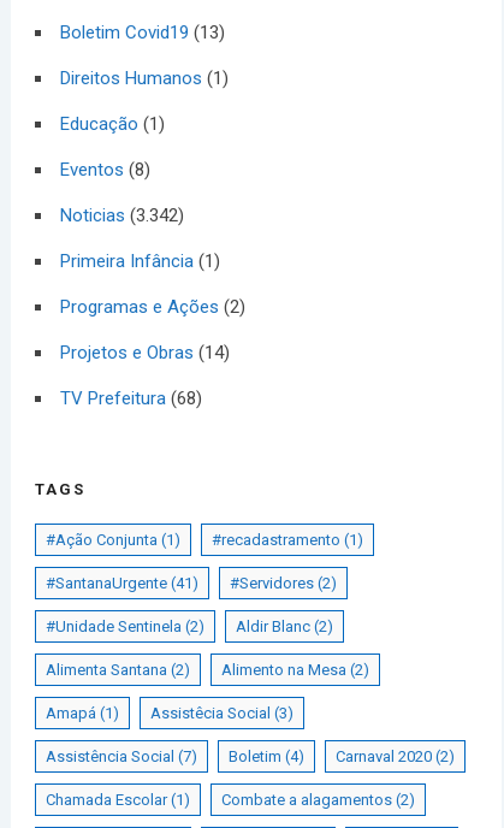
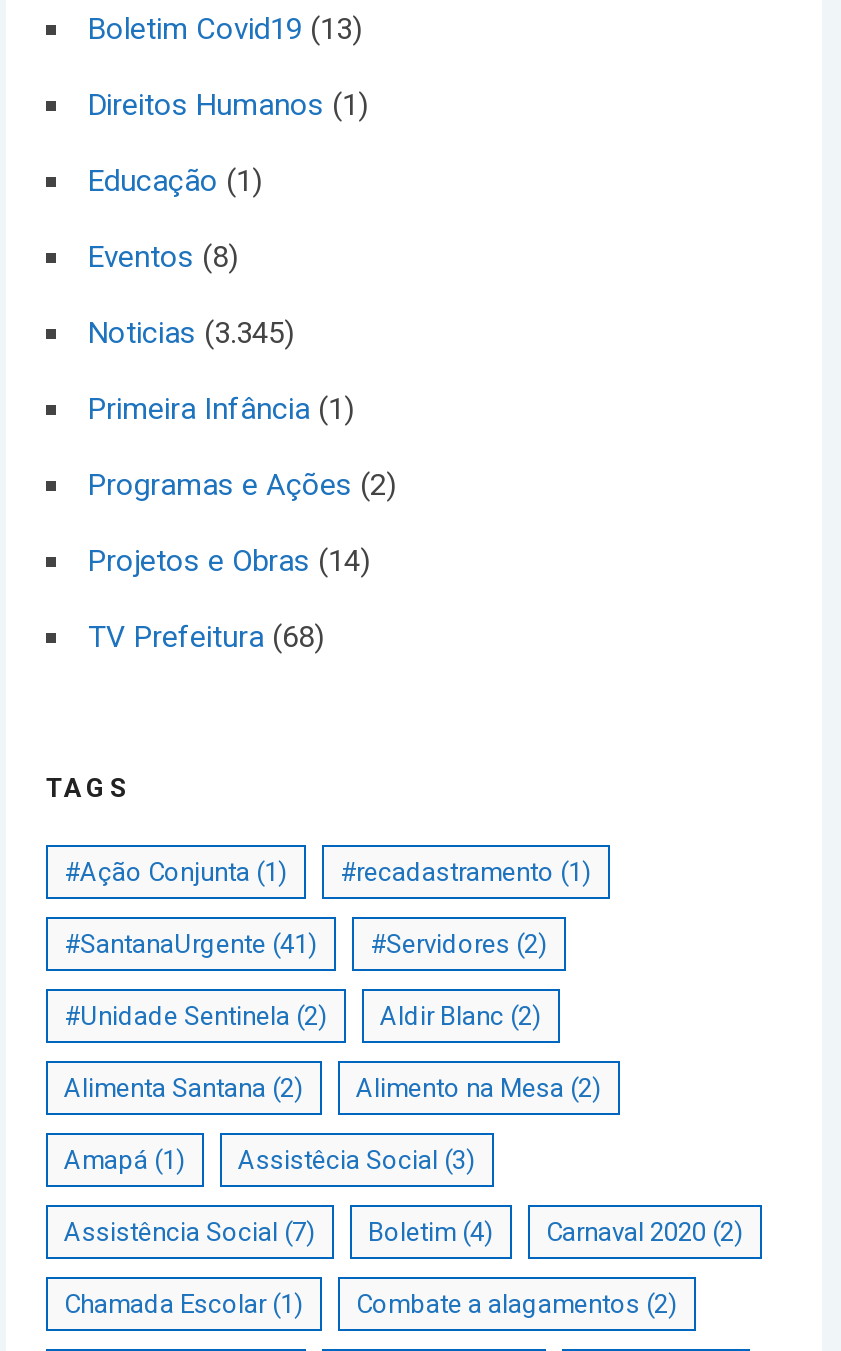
- Noticias (3.342)
+ Noticias (3.345)
